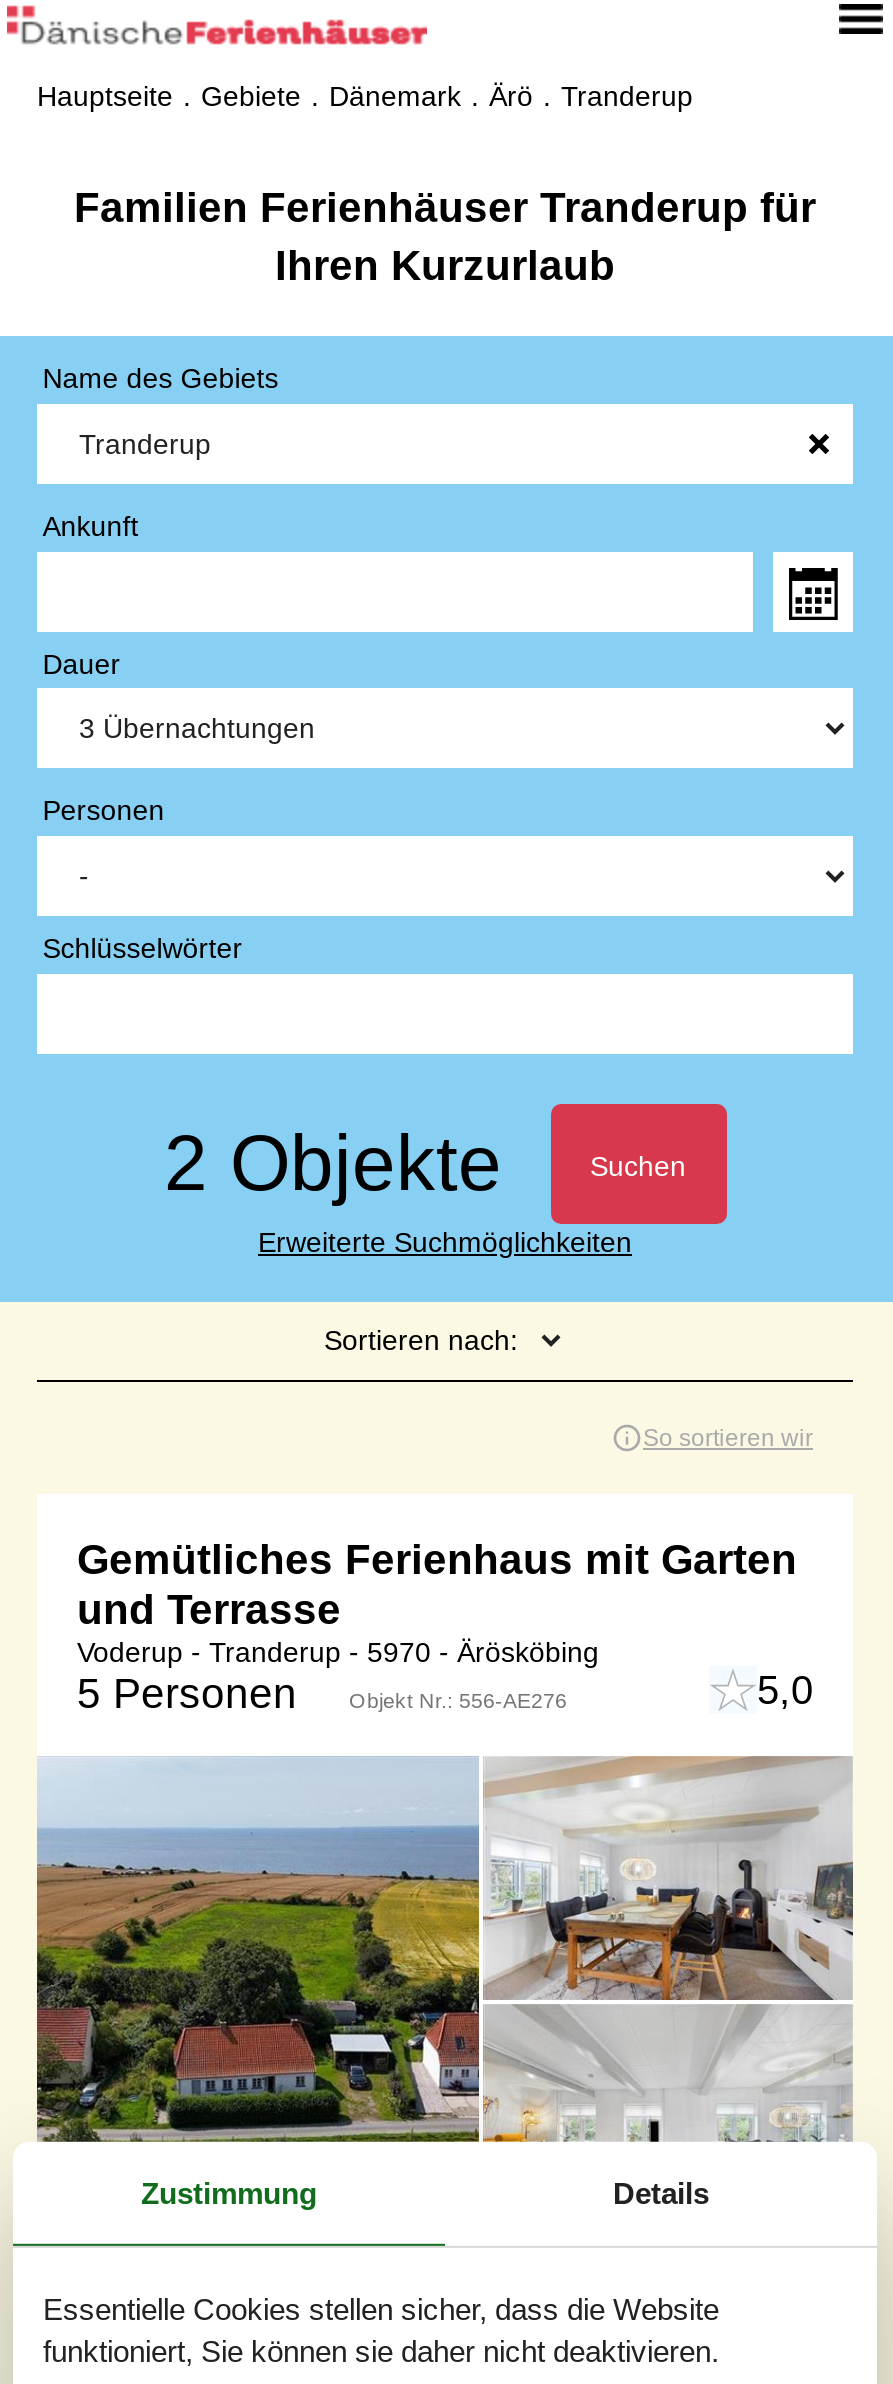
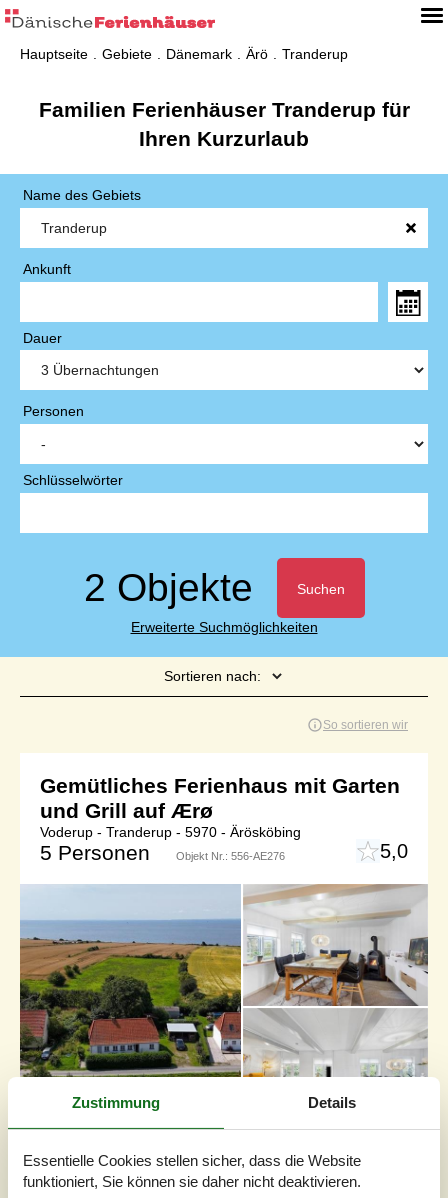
- und Terrasse
+ und Grill auf Ærø
